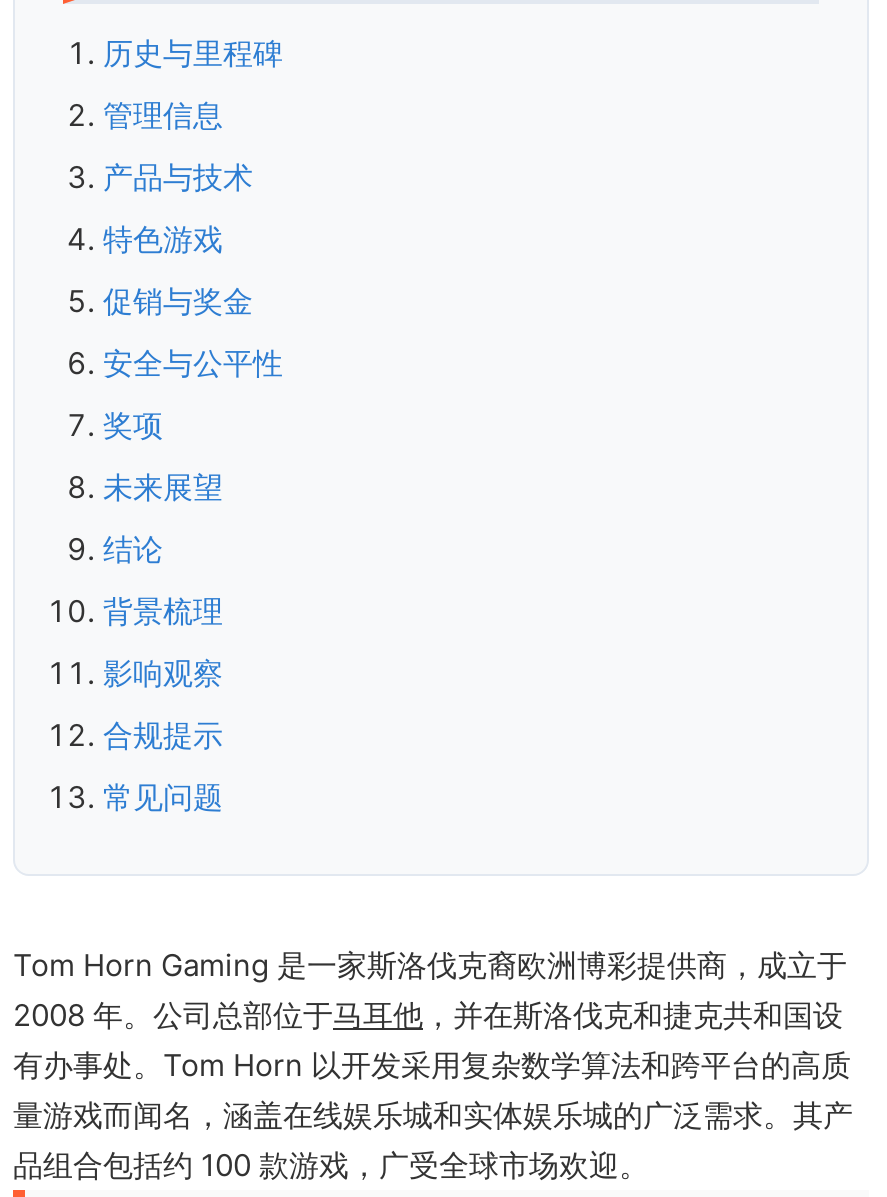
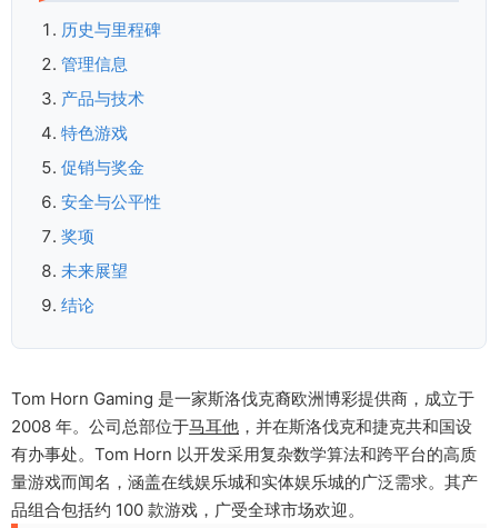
- 背景梳理
- 影响观察
- 合规提示
- 常见问题
